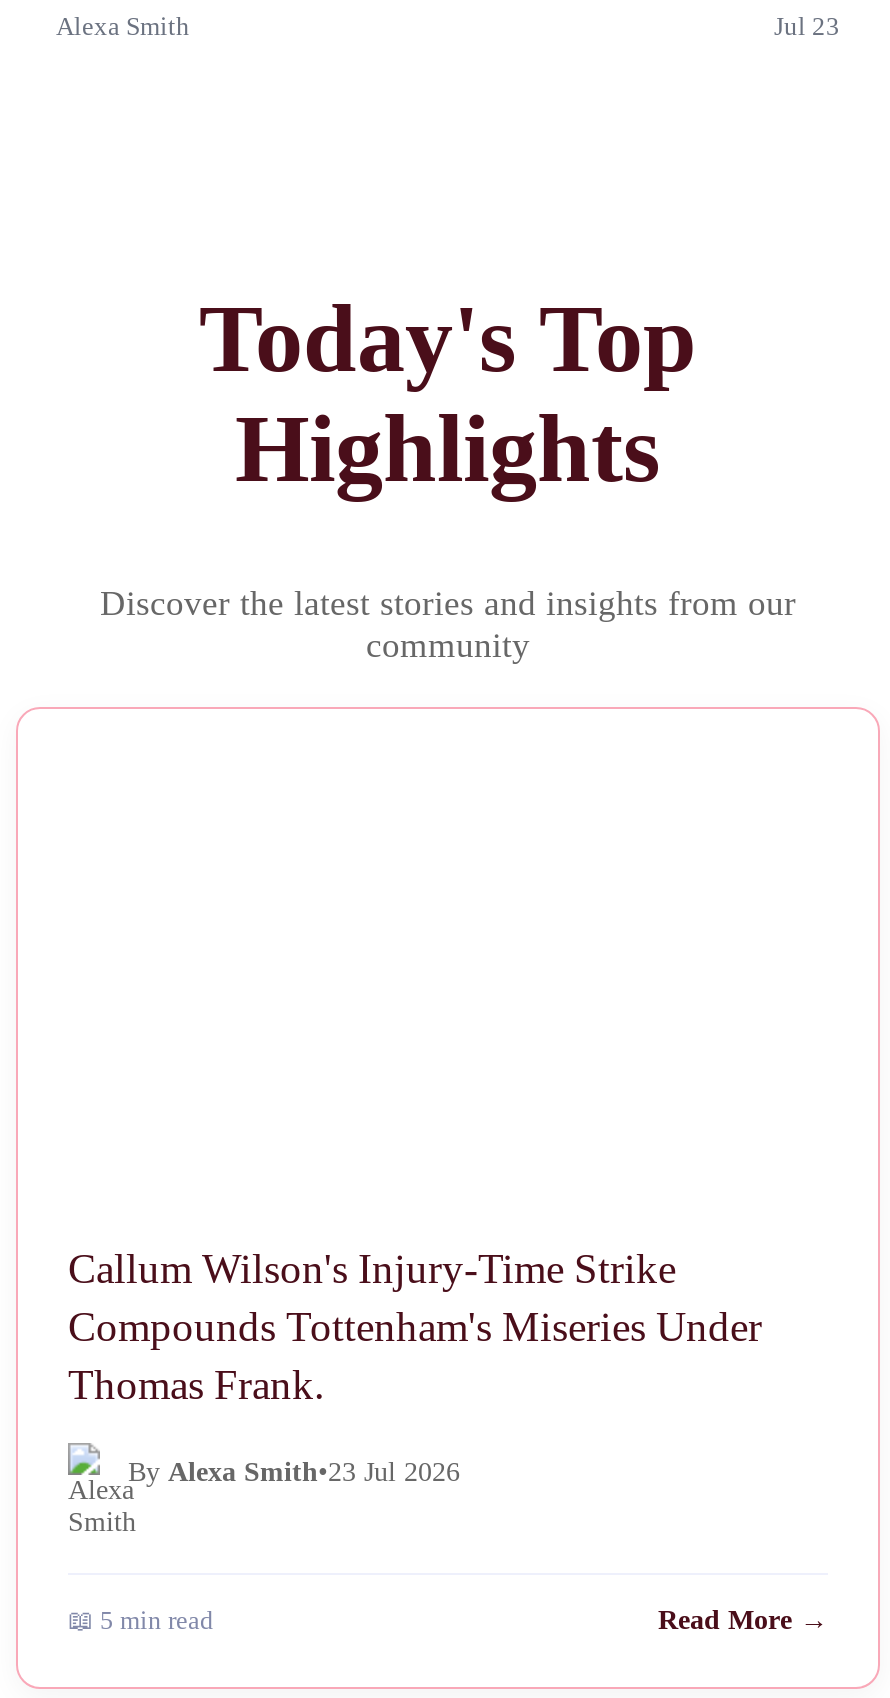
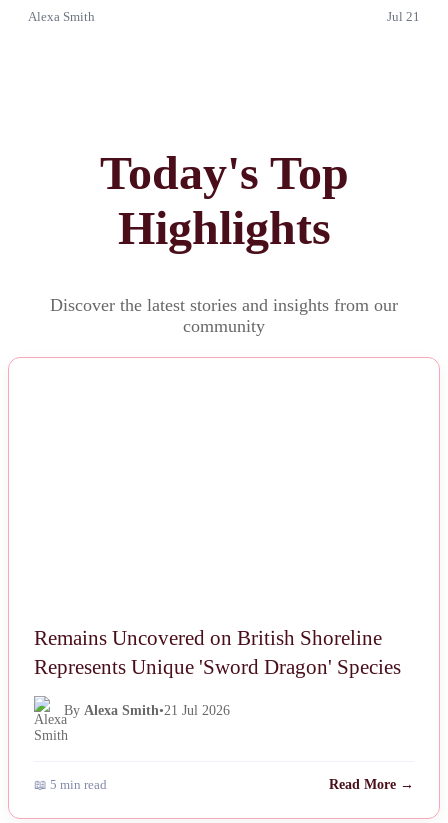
- Jul 23
+ Jul 21

- Callum Wilson's Injury-Time Strike
- Compounds Tottenham's Miseries Under
- Thomas Frank.
+ Remains Uncovered on British Shoreline
+ Represents Unique 'Sword Dragon' Species

- By Alexa Smith•23 Jul 2026
+ By Alexa Smith•21 Jul 2026
